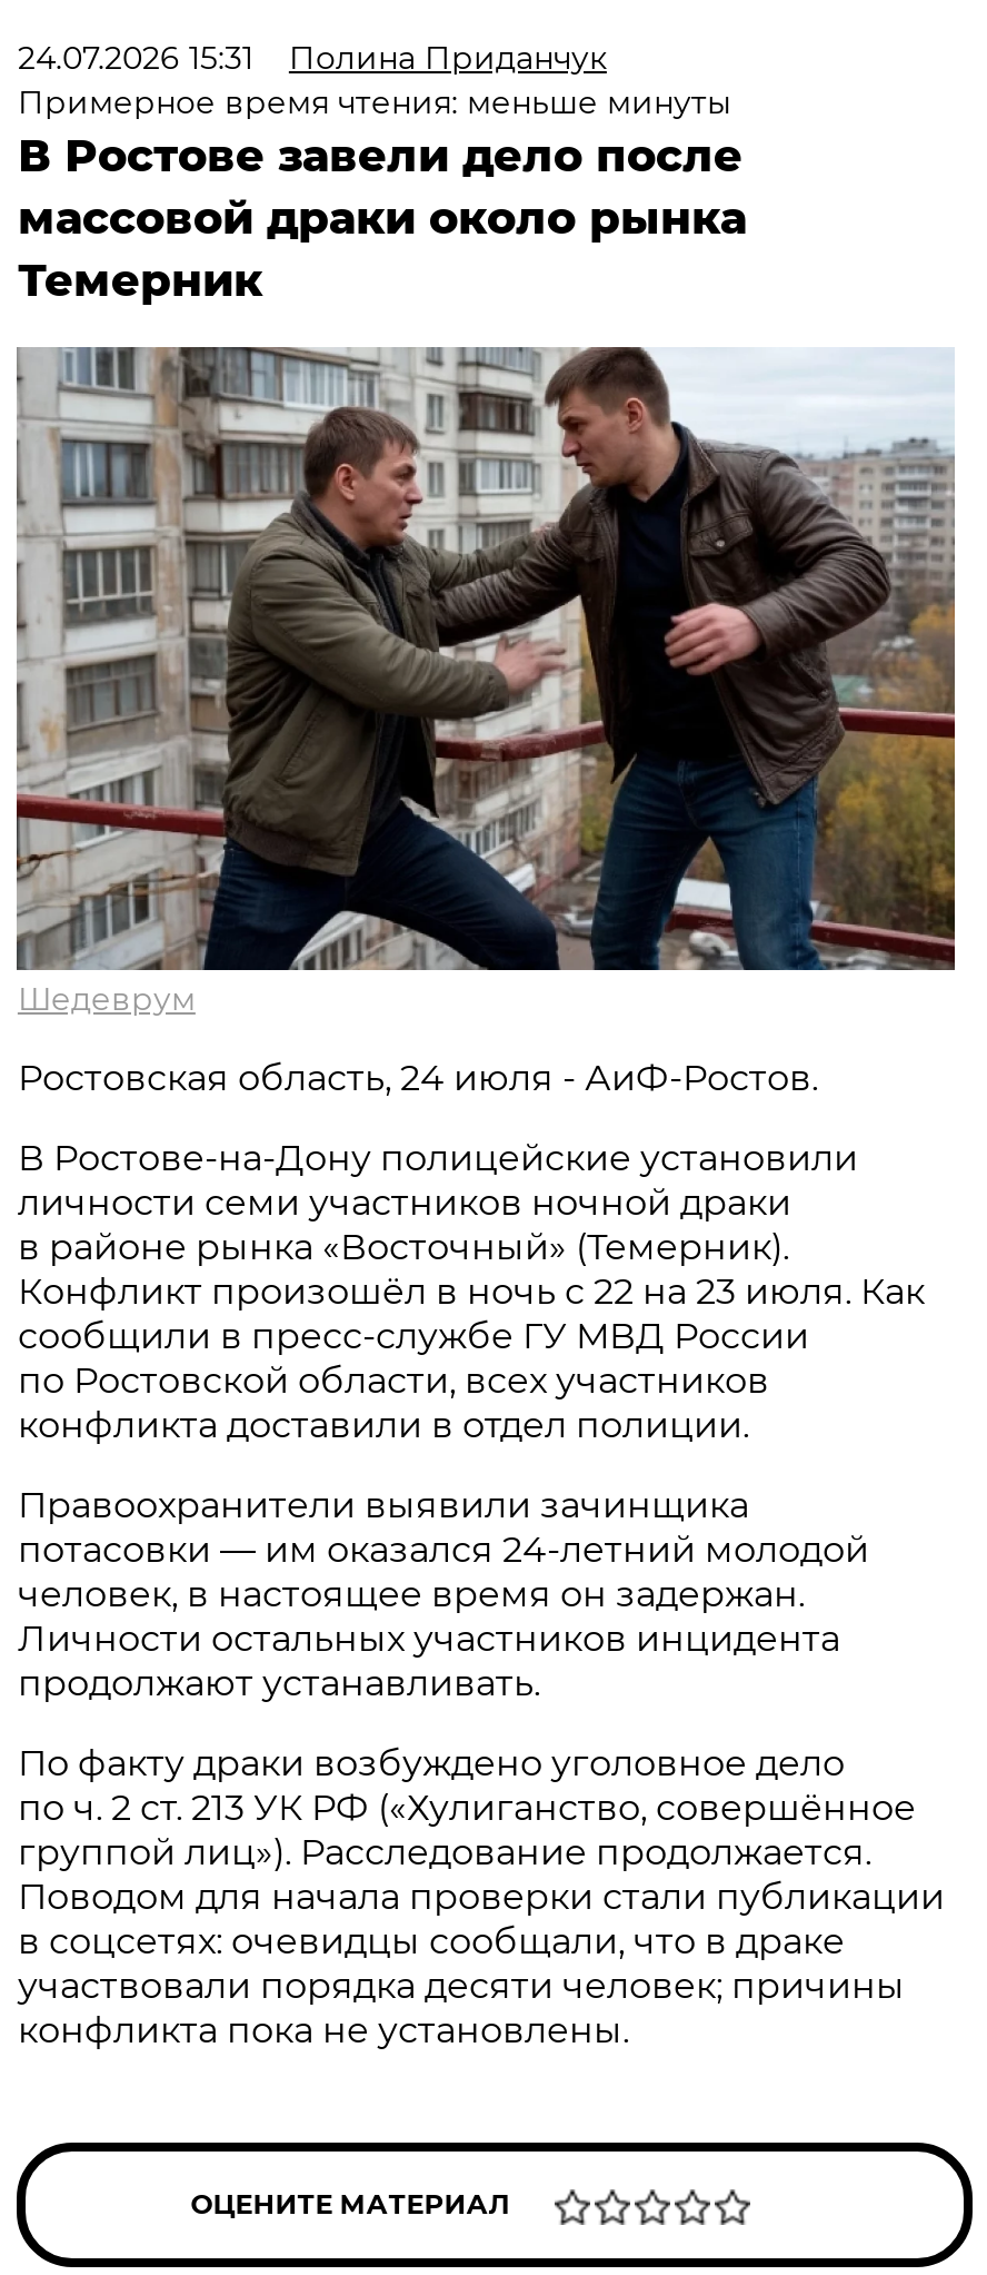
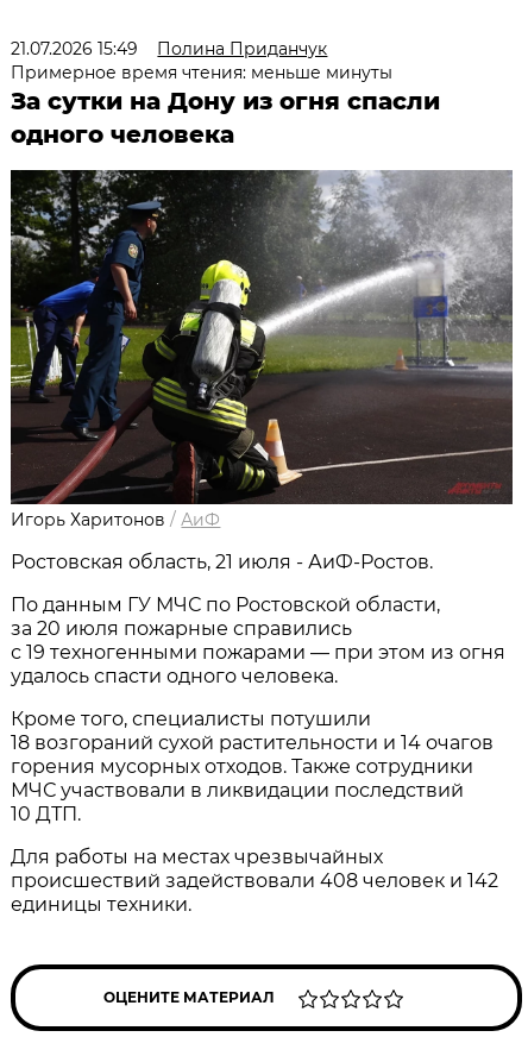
- 24.07.2026 15:31 Полина Приданчук
+ 21.07.2026 15:49 Полина Приданчук

- В Ростове завели дело после
- массовой драки около рынка
- Темерник
+ За сутки на Дону из огня спасли
+ одного человека

- [image]
- Шедеврум
+ [image]
+ Игорь Харитонов / АиФ

- Ростовская область, 24 июля - АиФ-Ростов.
+ Ростовская область, 21 июля - АиФ-Ростов.

- В Ростове-на-Дону полицейские установили
- личности семи участников ночной драки
- в районе рынка «Восточный» (Темерник).
- Конфликт произошёл в ночь с 22 на 23 июля. Как
- сообщили в пресс‑службе ГУ МВД России
- по Ростовской области, всех участников
- конфликта доставили в отдел полиции.
+ По данным ГУ МЧС по Ростовской области,
+ за 20 июля пожарные справились
+ с 19 техногенными пожарами — при этом из огня
+ удалось спасти одного человека.

- Правоохранители выявили зачинщика
- потасовки — им оказался 24‑летний молодой
- человек, в настоящее время он задержан.
- Личности остальных участников инцидента
- продолжают устанавливать.
+ Кроме того, специалисты потушили
+ 18 возгораний сухой растительности и 14 очагов
+ горения мусорных отходов. Также сотрудники
+ МЧС участвовали в ликвидации последствий
+ 10 ДТП.

- По факту драки возбуждено уголовное дело
- по ч. 2 ст. 213 УК РФ («Хулиганство, совершённое
- группой лиц»). Расследование продолжается.
- Поводом для начала проверки стали публикации
- в соцсетях: очевидцы сообщали, что в драке
- участвовали порядка десяти человек; причины
- конфликта пока не установлены.
+ Для работы на местах чрезвычайных
+ происшествий задействовали 408 человек и 142
+ единицы техники.
